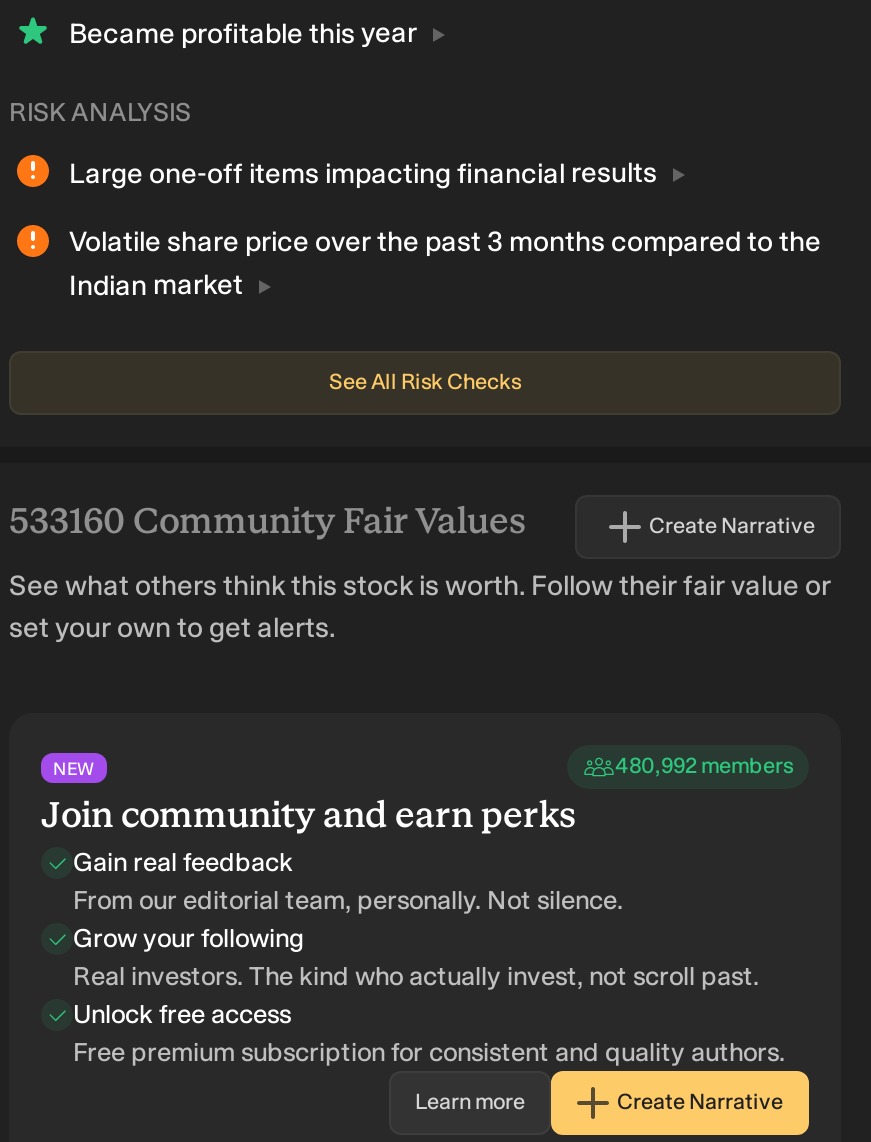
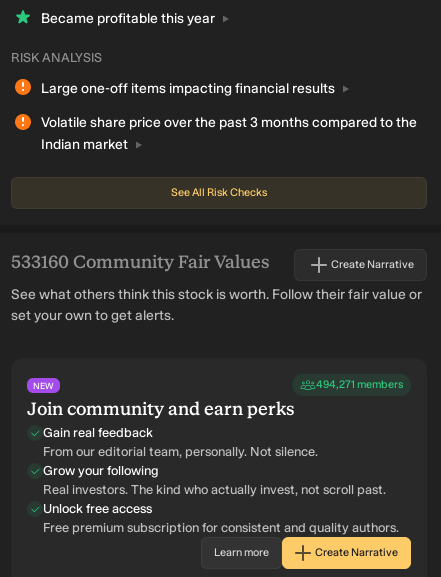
- 480,992 members
+ 494,271 members
